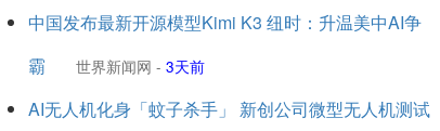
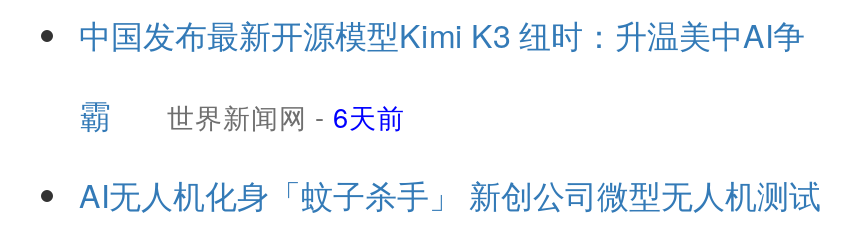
- 世界新闻网 - 3天前
+ 世界新闻网 - 6天前
